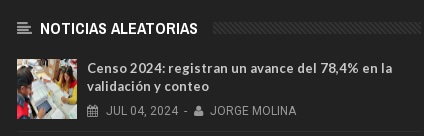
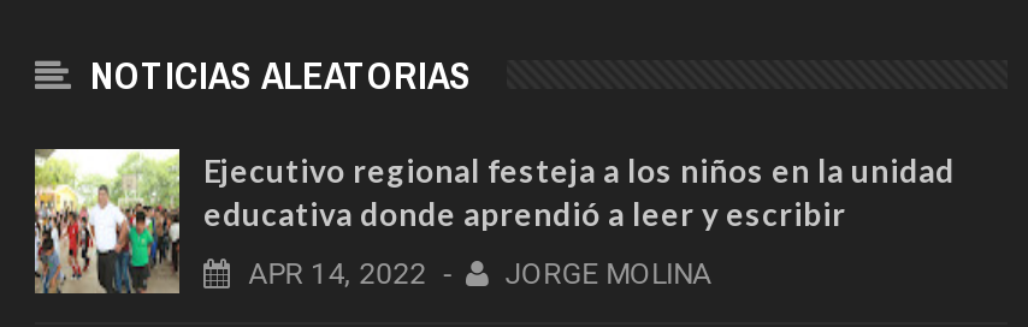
- [image]
- Censo 2024: registran un avance del 78,4% en la
- validación y conteo
+ [image]
+ Ejecutivo regional festeja a los niños en la unidad
+ educativa donde aprendió a leer y escribir

- JUL 04, 2024 - JORGE MOLINA
+ APR 14, 2022 - JORGE MOLINA
